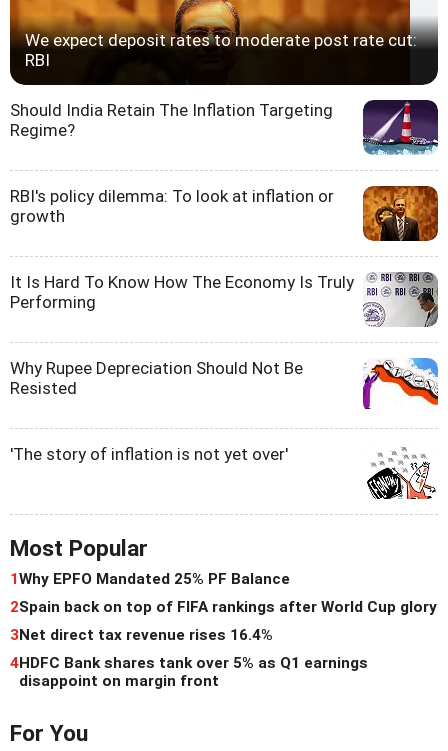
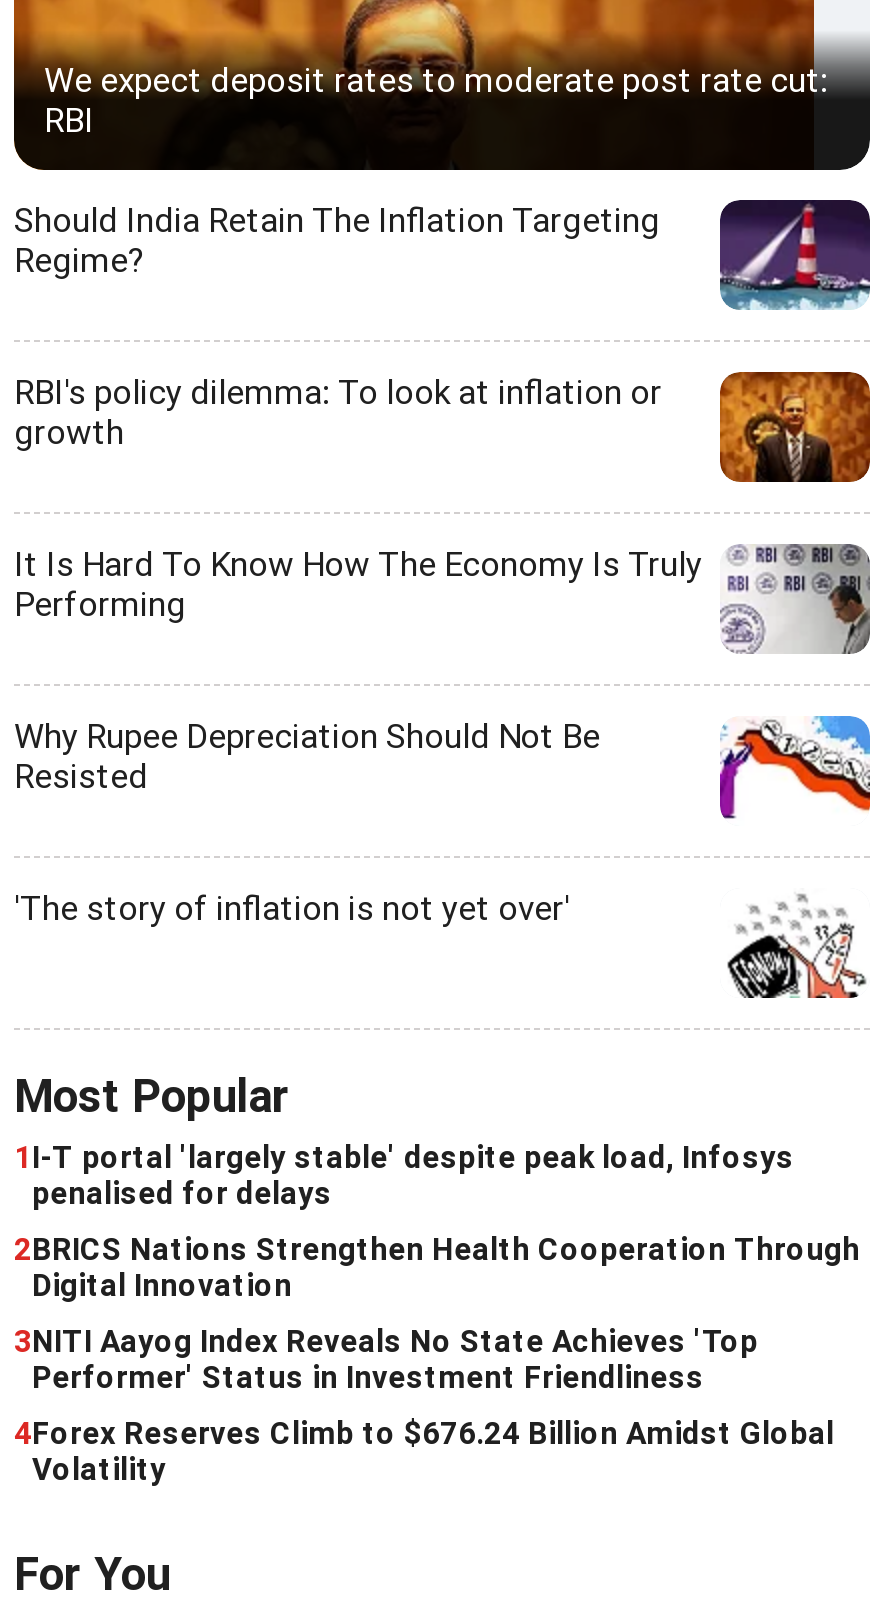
- 1Why EPFO Mandated 25% PF Balance
+ 1 I-T portal 'largely stable' despite peak load, Infosys
+ penalised for delays

- 2Spain back on top of FIFA rankings after World Cup glory
+ 2BRICS Nations Strengthen Health Cooperation Through
+ Digital Innovation

- 3Net direct tax revenue rises 16.4%
+ 3NITI Aayog Index Reveals No State Achieves 'Top
+ Performer' Status in Investment Friendliness

- 4HDFC Bank shares tank over 5% as Q1 earnings
- disappoint on margin front
+ 4Forex Reserves Climb to $676.24 Billion Amidst Global
+ Volatility
